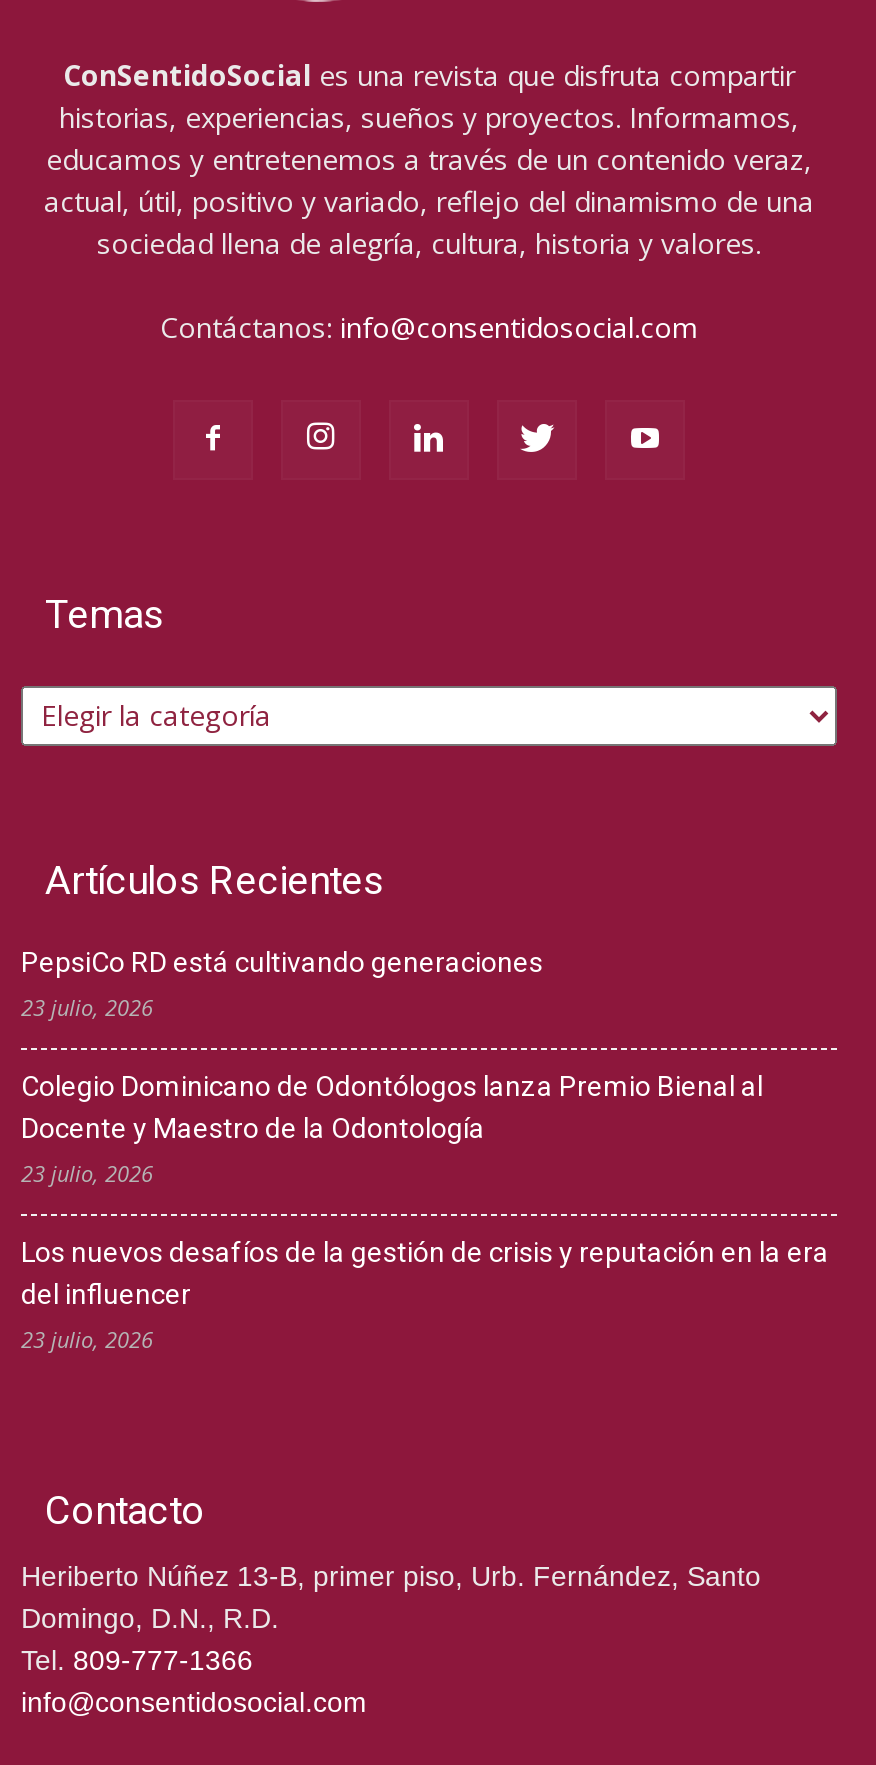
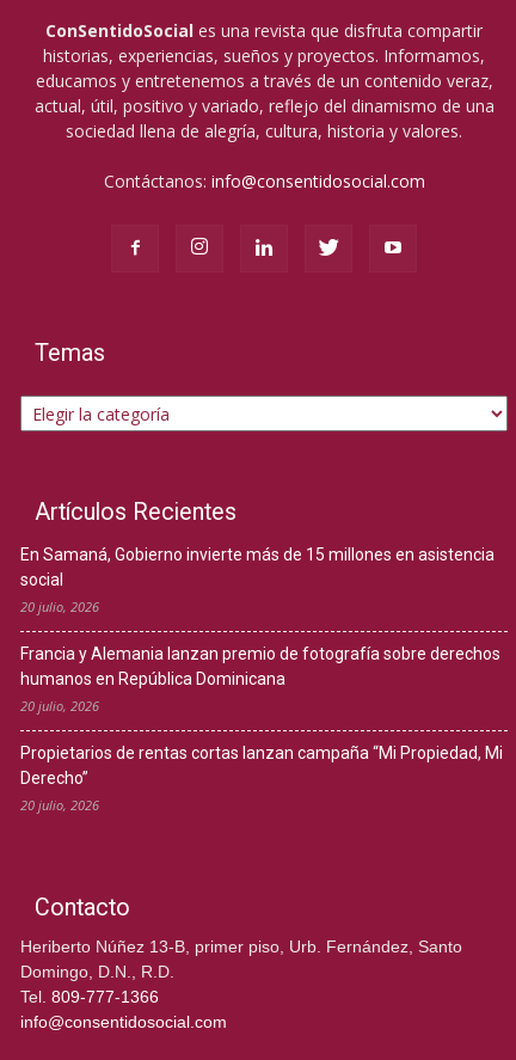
- PepsiCo RD está cultivando generaciones
- 23 julio, 2026
+ En Samaná, Gobierno invierte más de 15 millones en asistencia
+ social
+ 20 julio, 2026

- Colegio Dominicano de Odontólogos lanza Premio Bienal al
- Docente y Maestro de la Odontología
- 23 julio, 2026
+ Francia y Alemania lanzan premio de fotografía sobre derechos
+ humanos en República Dominicana
+ 20 julio, 2026

- Los nuevos desafíos de la gestión de crisis y reputación en la era
- del influencer
- 23 julio, 2026
+ Propietarios de rentas cortas lanzan campaña “Mi Propiedad, Mi
+ Derecho”
+ 20 julio, 2026
